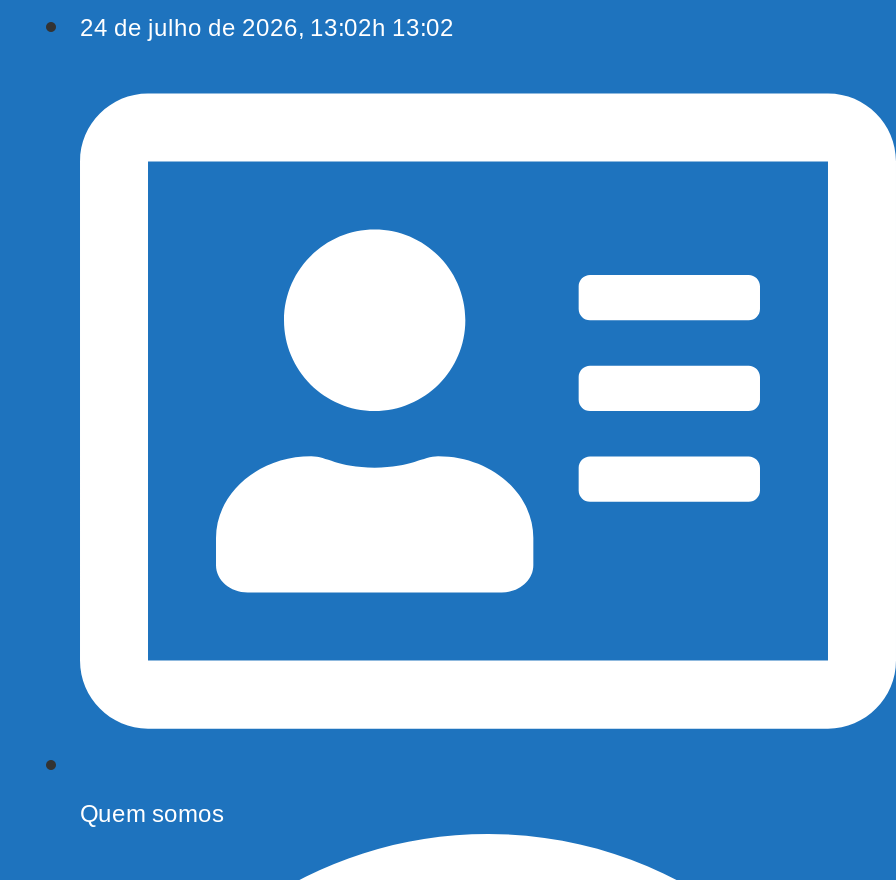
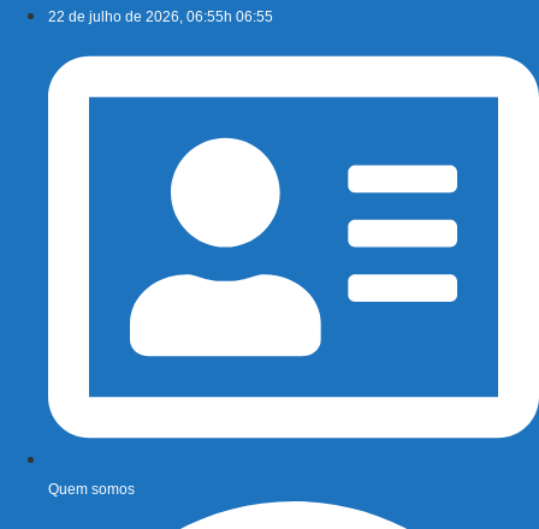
- 24 de julho de 2026, 13:02h 13:02
+ 22 de julho de 2026, 06:55h 06:55
